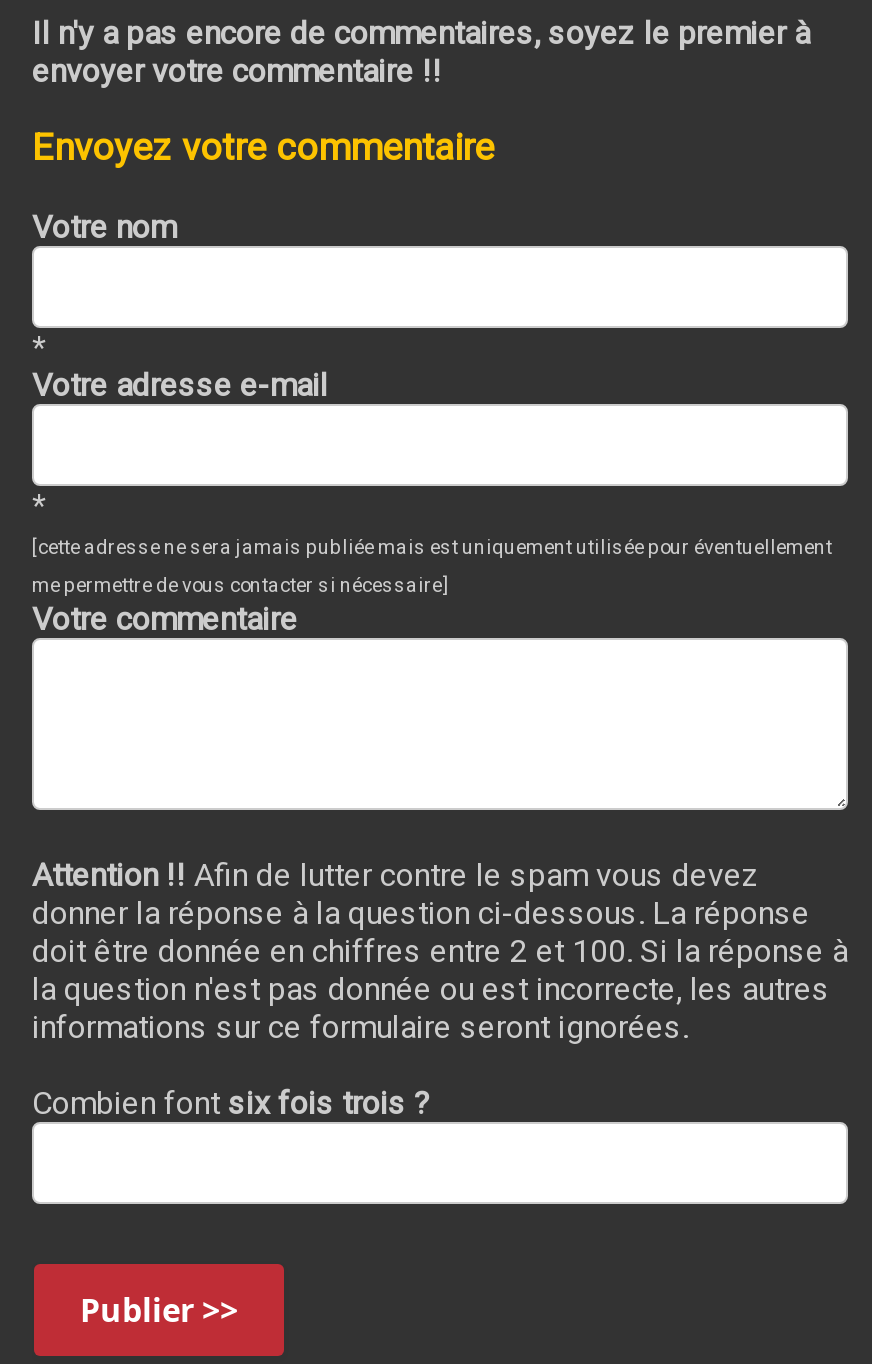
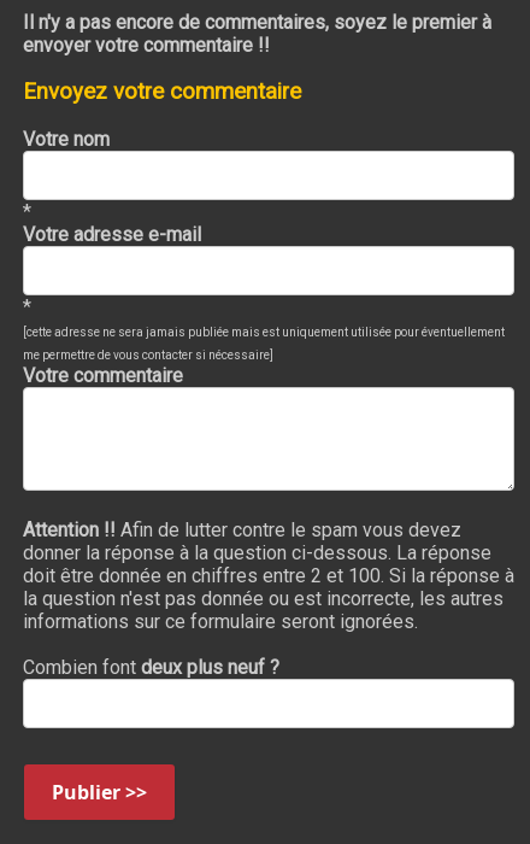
- Combien font six fois trois ?
+ Combien font deux plus neuf ?
